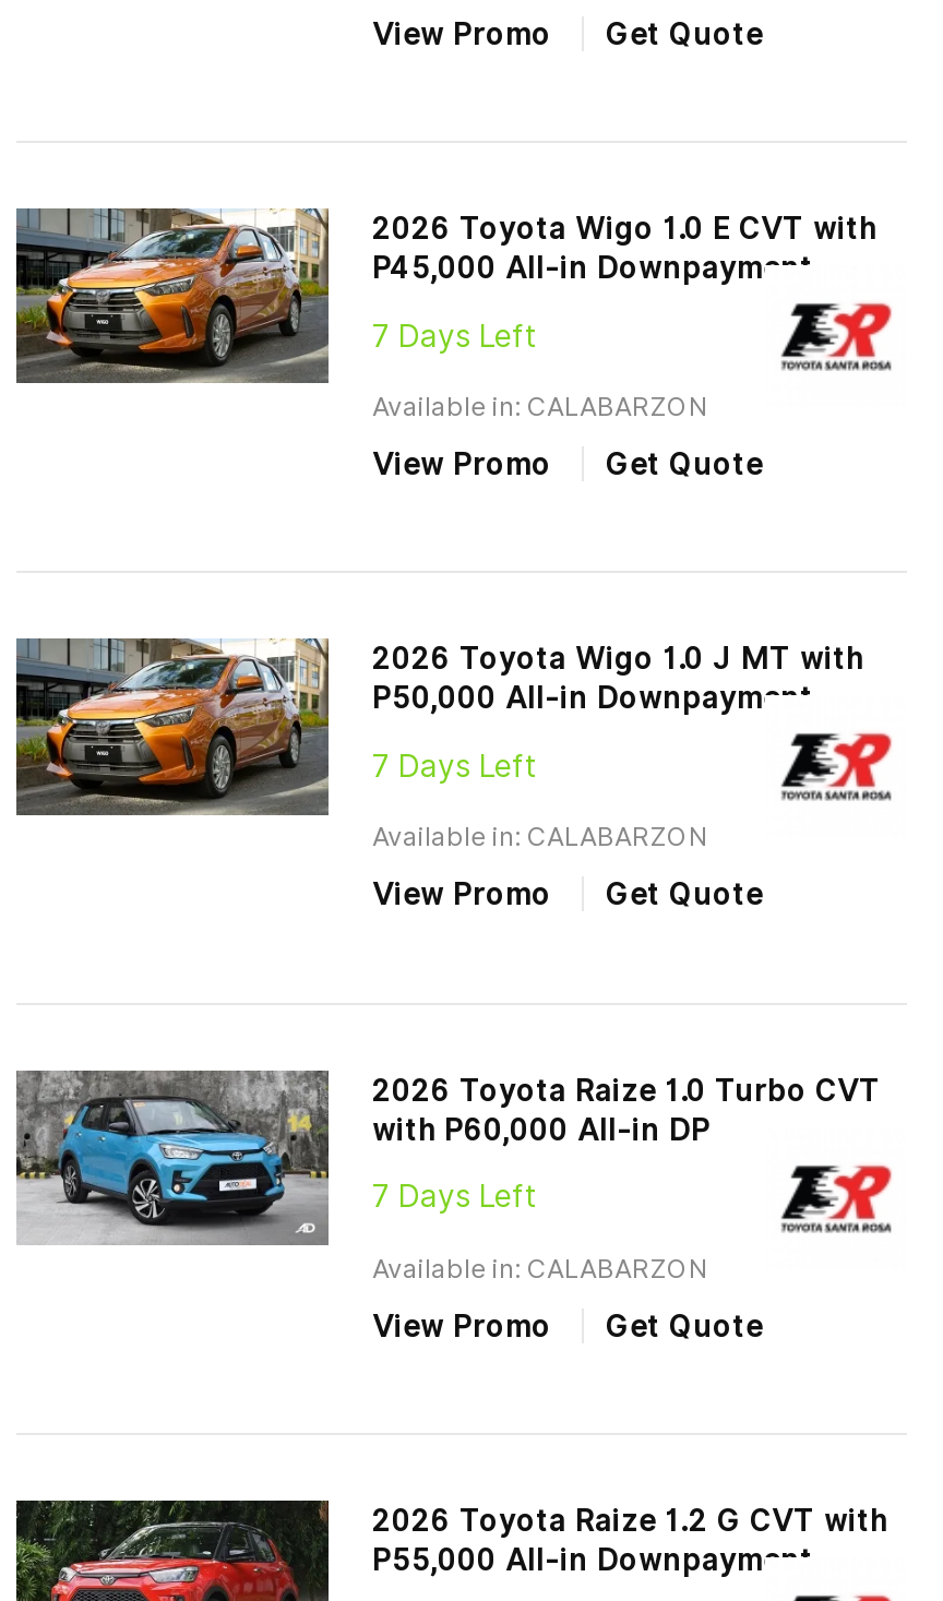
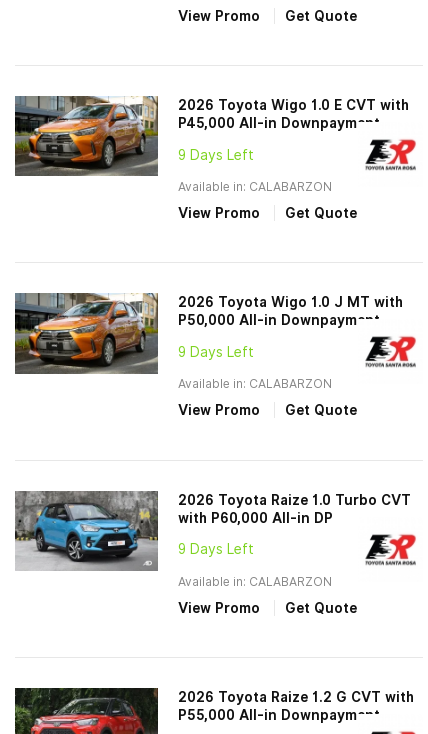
- 7 Days Left
+ 9 Days Left

- 7 Days Left
+ 9 Days Left

- 7 Days Left
+ 9 Days Left
